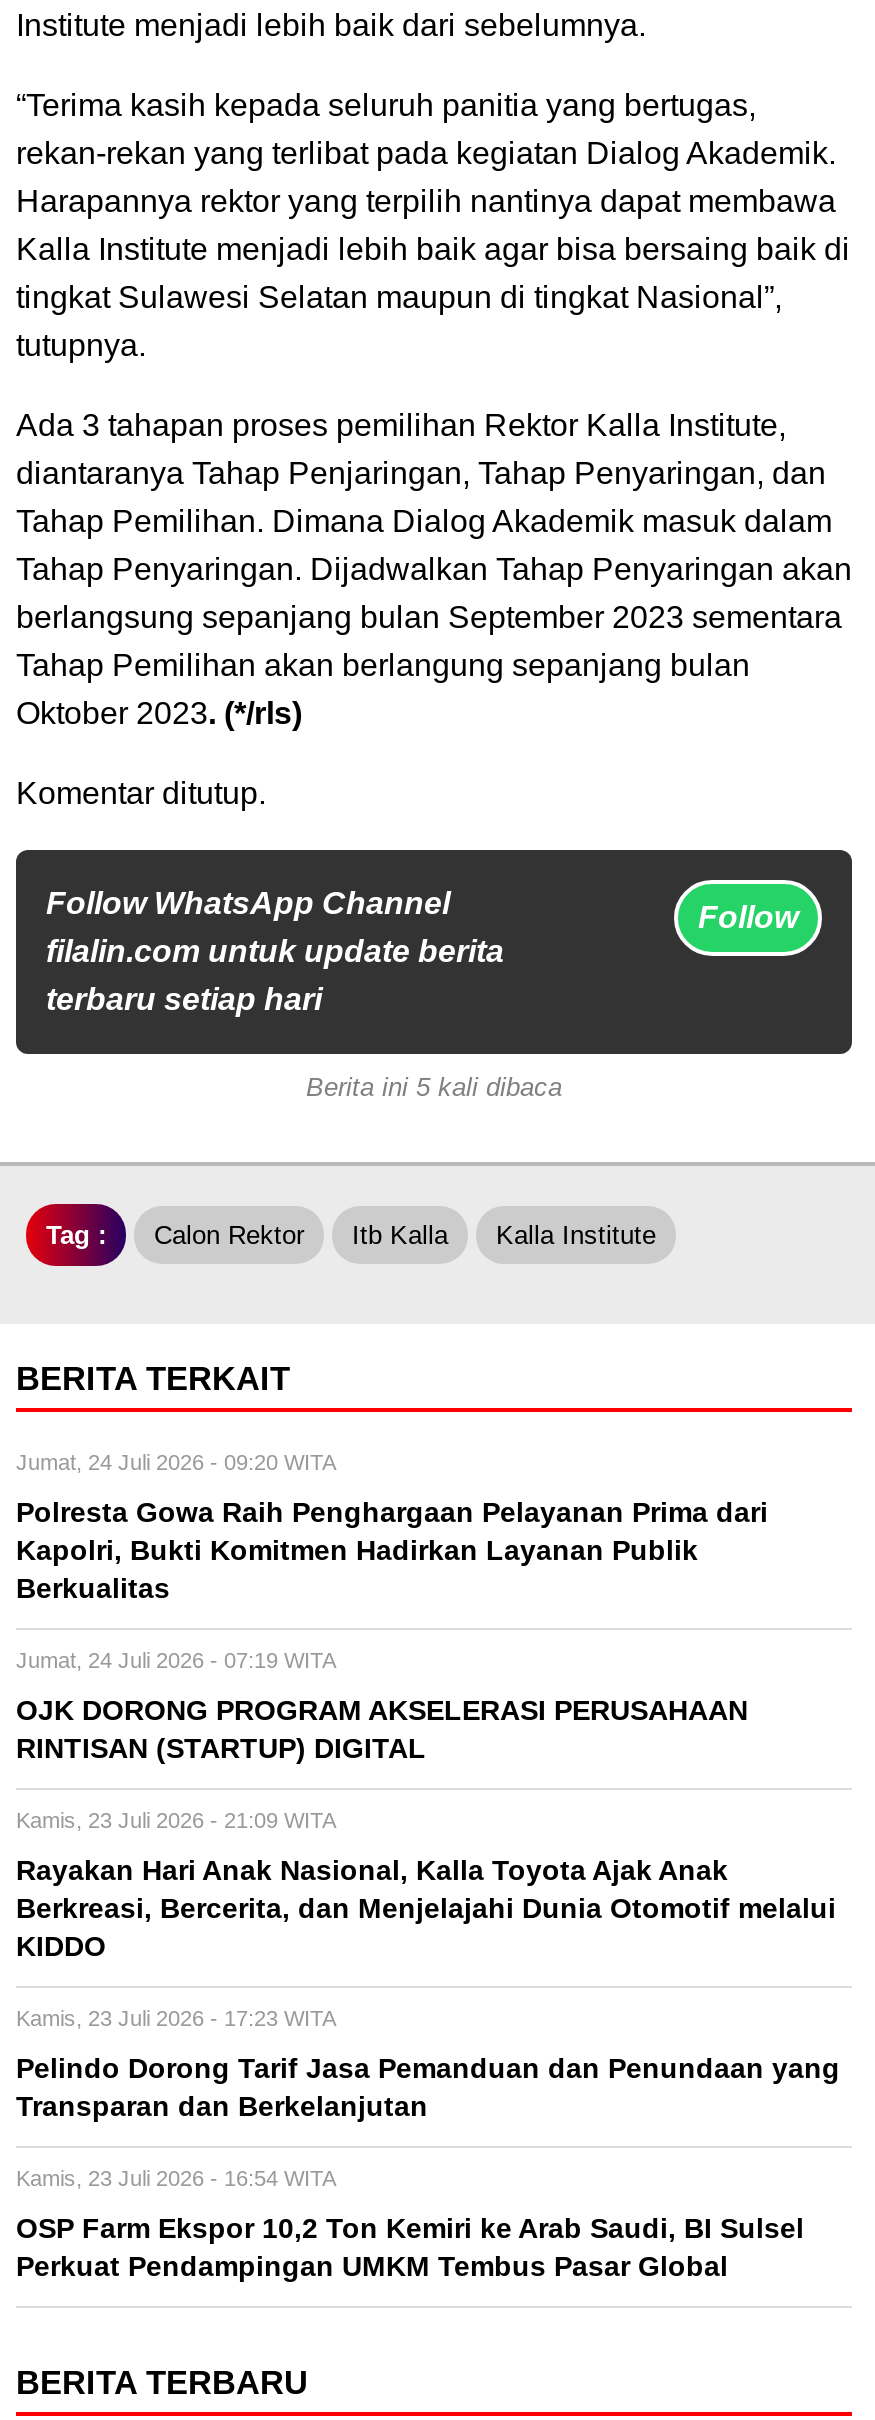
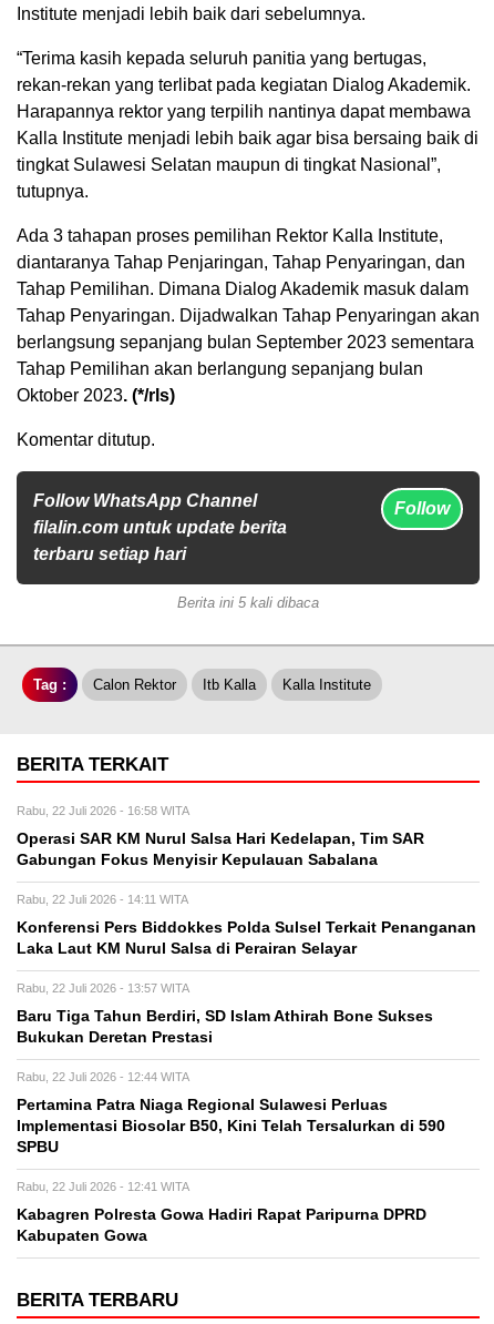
- Jumat, 24 Juli 2026 - 09:20 WITA
+ Rabu, 22 Juli 2026 - 16:58 WITA

- Polresta Gowa Raih Penghargaan Pelayanan Prima dari
- Kapolri, Bukti Komitmen Hadirkan Layanan Publik
- Berkualitas
+ Operasi SAR KM Nurul Salsa Hari Kedelapan, Tim SAR
+ Gabungan Fokus Menyisir Kepulauan Sabalana

- Jumat, 24 Juli 2026 - 07:19 WITA
+ Rabu, 22 Juli 2026 - 14:11 WITA

- OJK DORONG PROGRAM AKSELERASI PERUSAHAAN
- RINTISAN (STARTUP) DIGITAL
+ Konferensi Pers Biddokkes Polda Sulsel Terkait Penanganan
+ Laka Laut KM Nurul Salsa di Perairan Selayar

- Kamis, 23 Juli 2026 - 21:09 WITA
+ Rabu, 22 Juli 2026 - 13:57 WITA

- Rayakan Hari Anak Nasional, Kalla Toyota Ajak Anak
- Berkreasi, Bercerita, dan Menjelajahi Dunia Otomotif melalui
- KIDDO
+ Baru Tiga Tahun Berdiri, SD Islam Athirah Bone Sukses
+ Bukukan Deretan Prestasi

- Kamis, 23 Juli 2026 - 17:23 WITA
+ Rabu, 22 Juli 2026 - 12:44 WITA

- Pelindo Dorong Tarif Jasa Pemanduan dan Penundaan yang
- Transparan dan Berkelanjutan
+ Pertamina Patra Niaga Regional Sulawesi Perluas
+ Implementasi Biosolar B50, Kini Telah Tersalurkan di 590
+ SPBU

- Kamis, 23 Juli 2026 - 16:54 WITA
+ Rabu, 22 Juli 2026 - 12:41 WITA

- OSP Farm Ekspor 10,2 Ton Kemiri ke Arab Saudi, BI Sulsel
- Perkuat Pendampingan UMKM Tembus Pasar Global
+ Kabagren Polresta Gowa Hadiri Rapat Paripurna DPRD
+ Kabupaten Gowa
